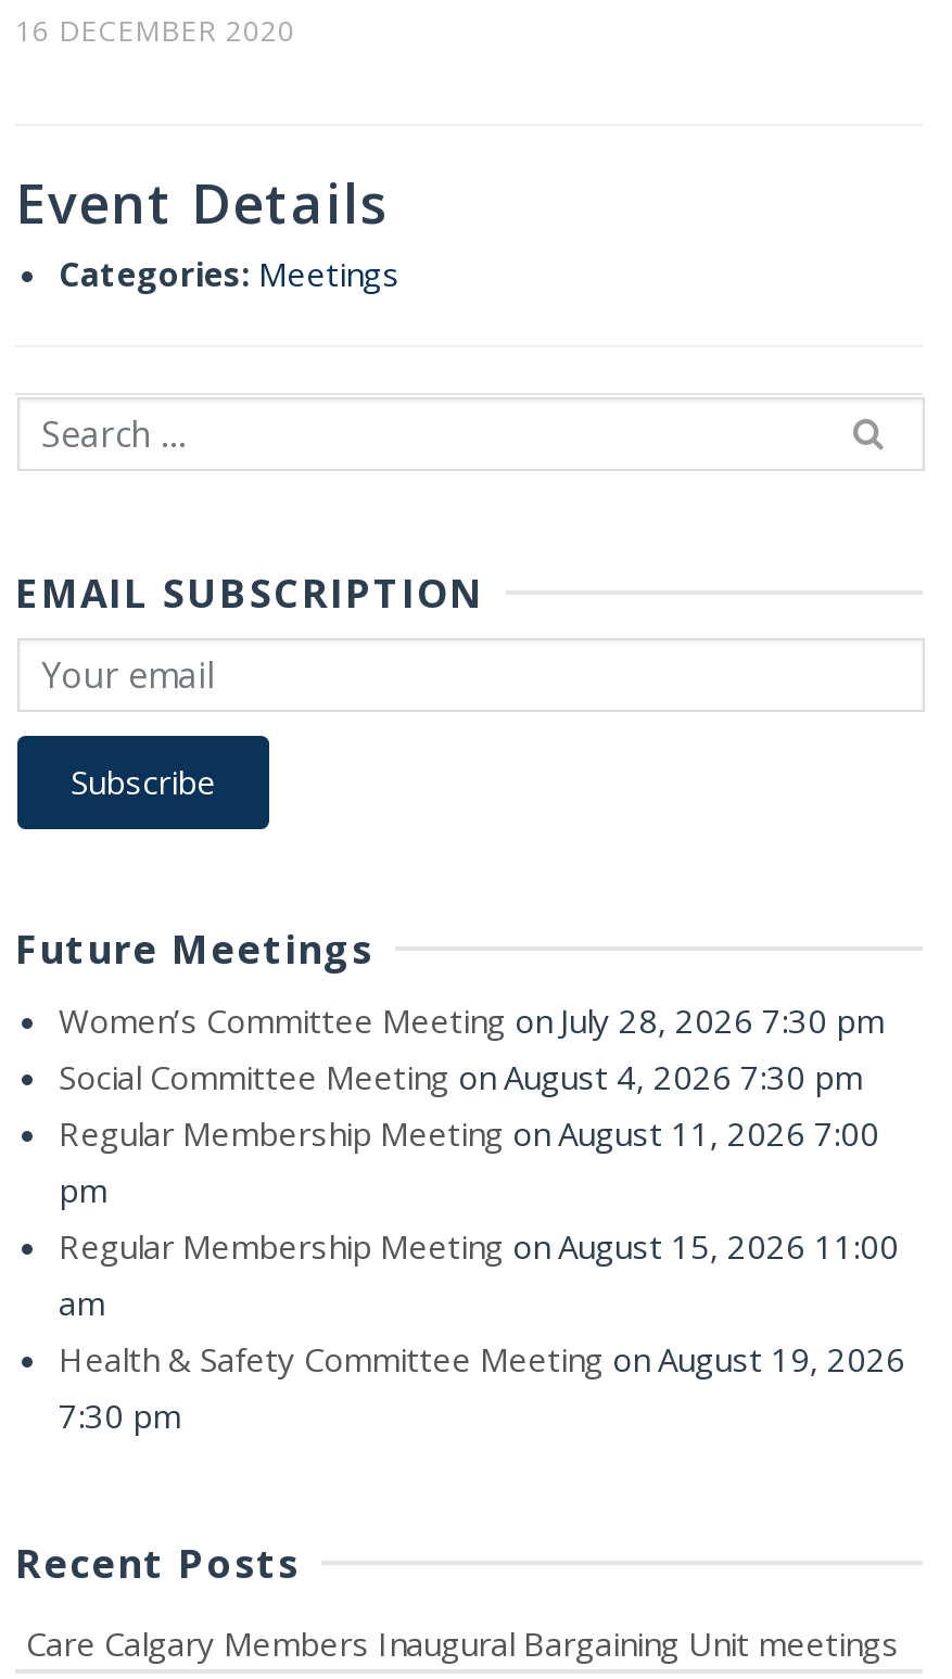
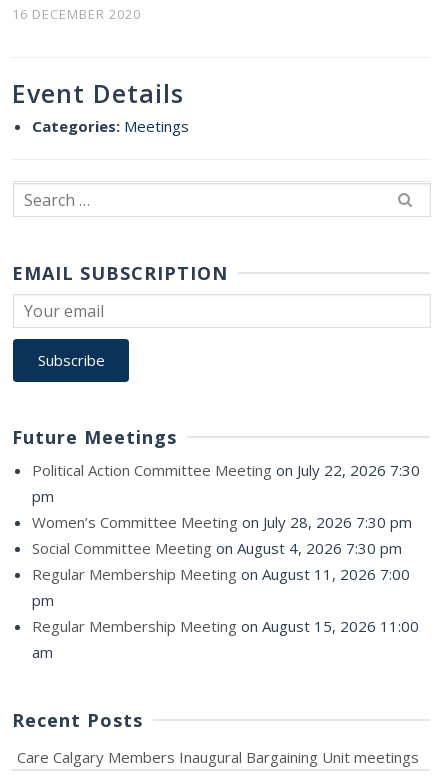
+ Political Action Committee Meeting on July 22, 2026 7:30
+ pm

moved down: Women’s Committee Meeting on July 28, 2026 7:30 pm | Social Committee Meeting on August 4, 2026 7:30 pm | Regular Membership Meeting on August 11, 2026 7:00 | pm | Regular Membership Meeting on August 15, 2026 11:00 | am

- Health & Safety Committee Meeting on August 19, 2026
- 7:30 pm
